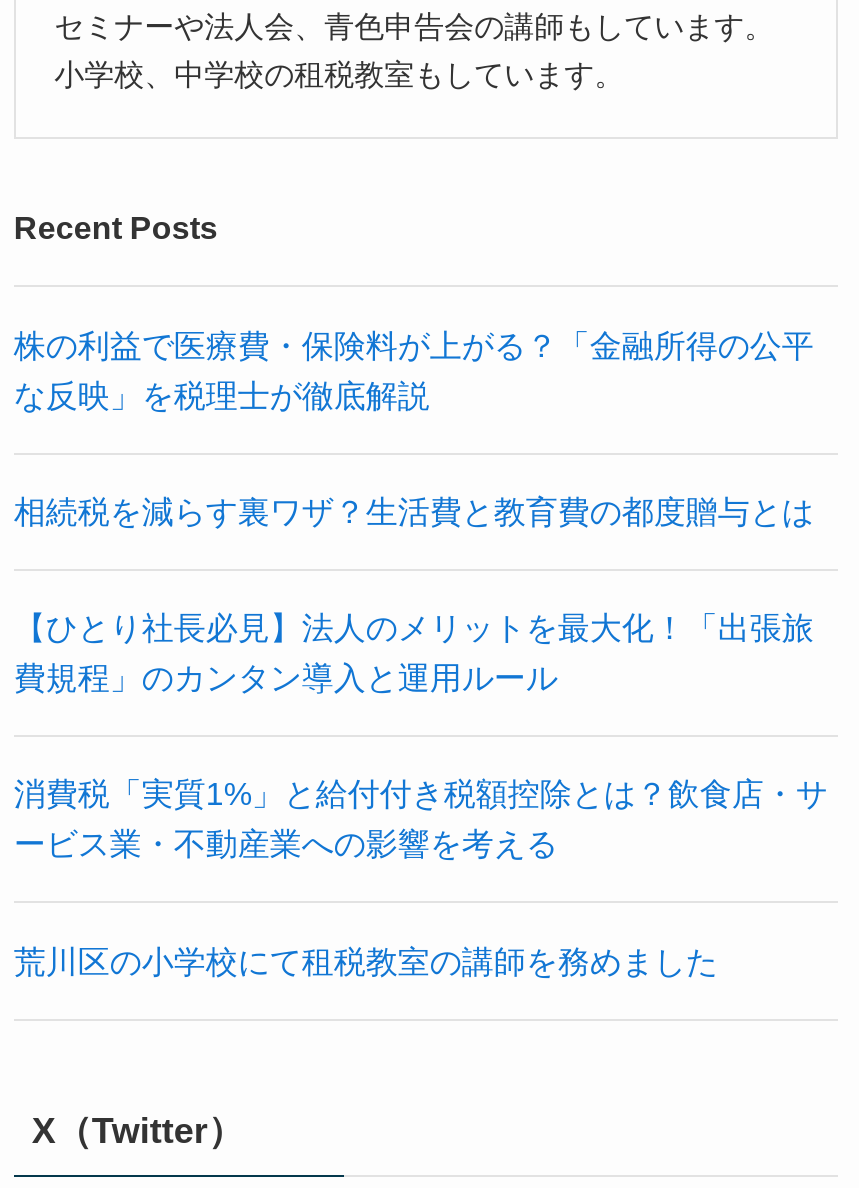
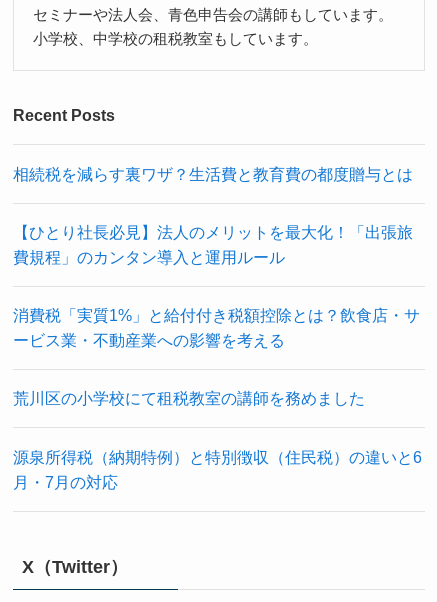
- 株の利益で医療費・保険料が上がる？「金融所得の公平
- な反映」を税理士が徹底解説

moved up: 相続税を減らす裏ワザ？生活費と教育費の都度贈与とは | 【ひとり社長必見】法人のメリットを最大化！「出張旅 | 費規程」のカンタン導入と運用ルール | 消費税「実質1%」と給付付き税額控除とは？飲食店・サ | ービス業・不動産業への影響を考える | 荒川区の小学校にて租税教室の講師を務めました

+ 源泉所得税（納期特例）と特別徴収（住民税）の違いと6
+ 月・7月の対応
